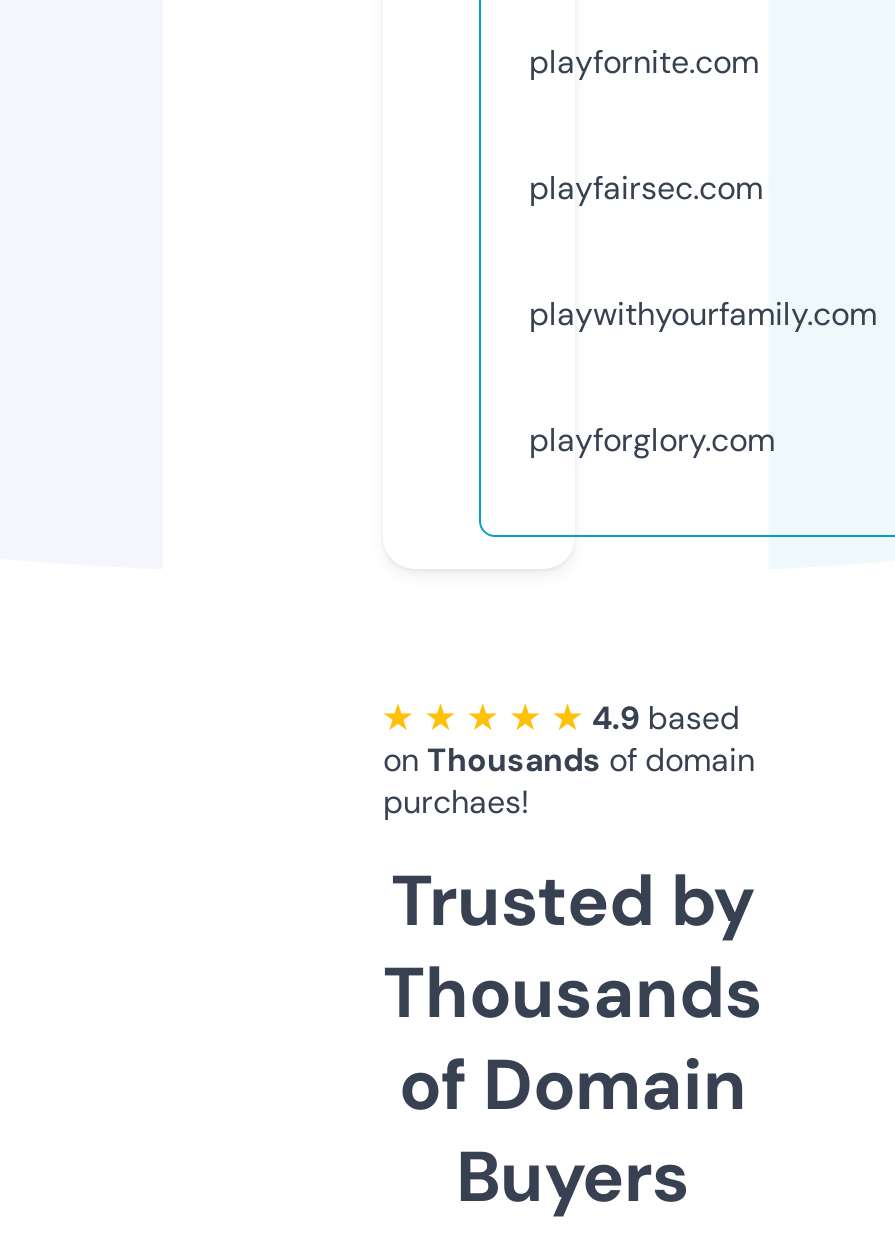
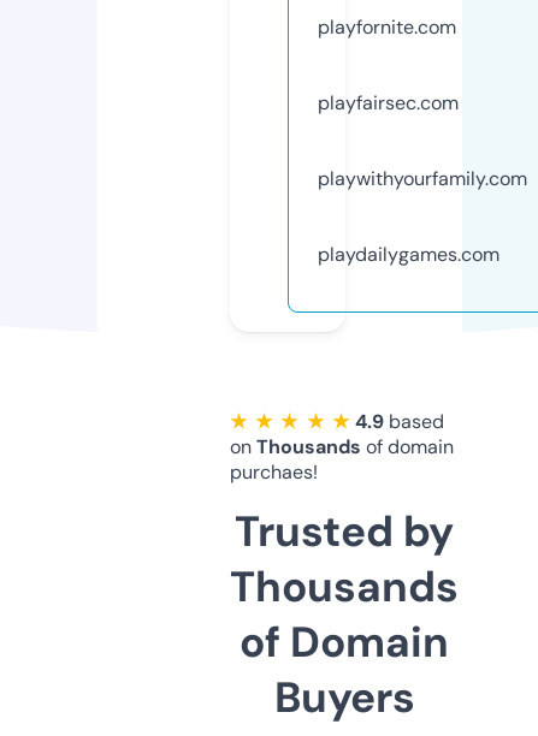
- playforglory.com
+ playdailygames.com
